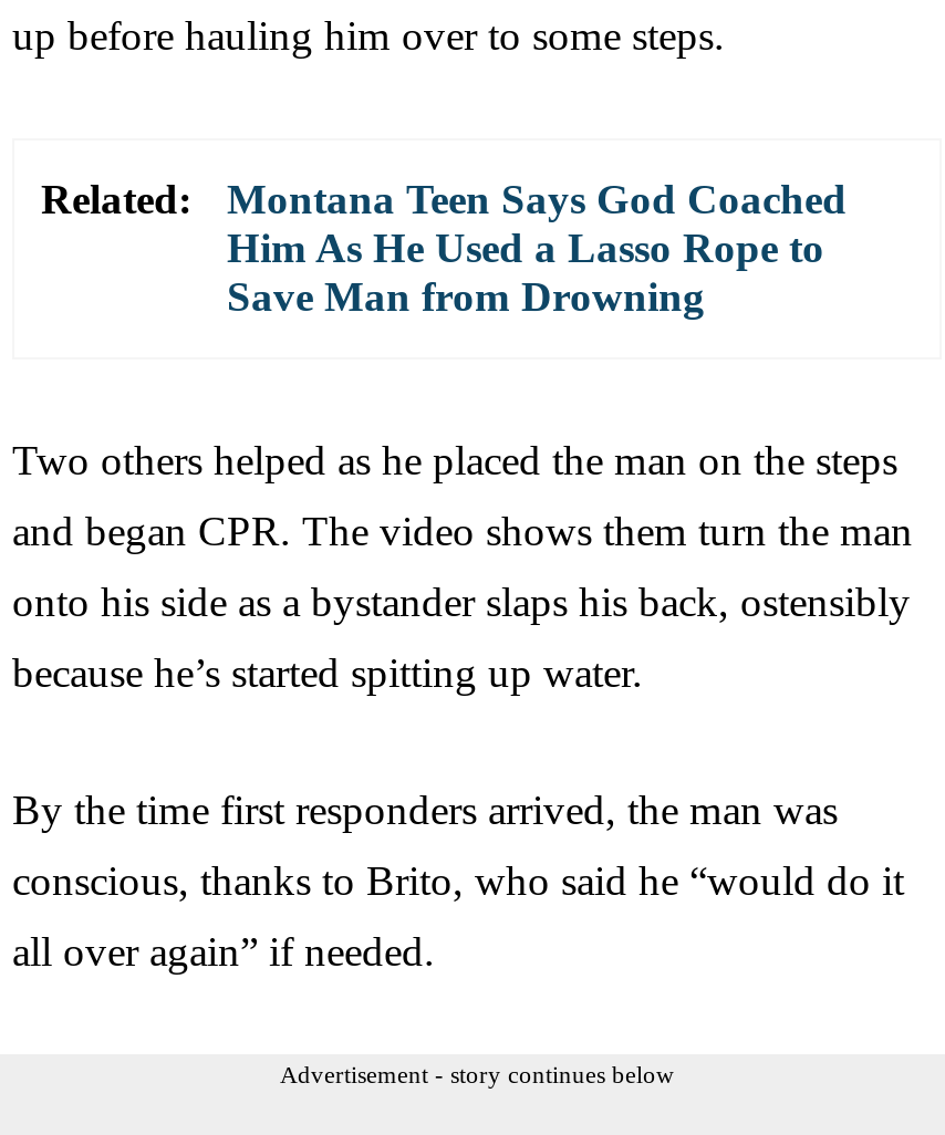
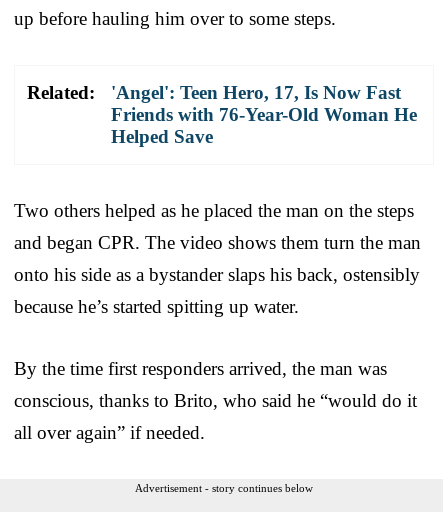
- Montana Teen Says God Coached
- Him As He Used a Lasso Rope to
- Save Man from Drowning
+ 'Angel': Teen Hero, 17, Is Now Fast
+ Friends with 76-Year-Old Woman He
+ Helped Save
